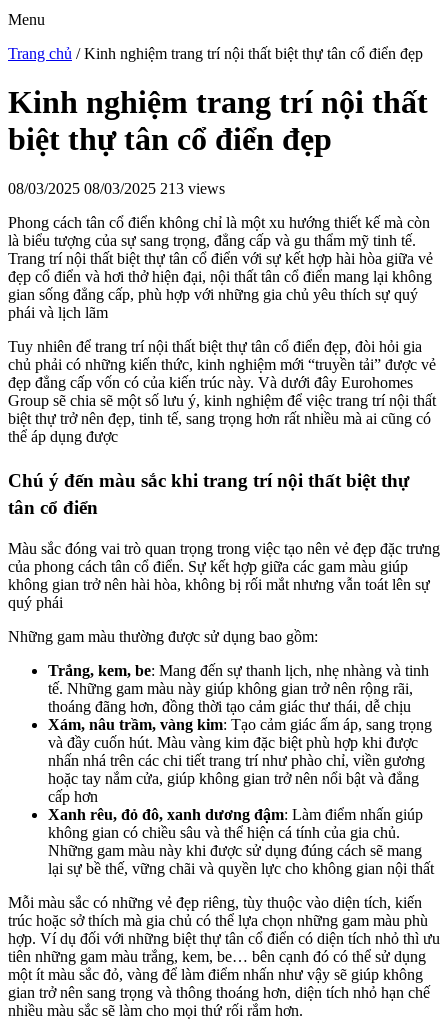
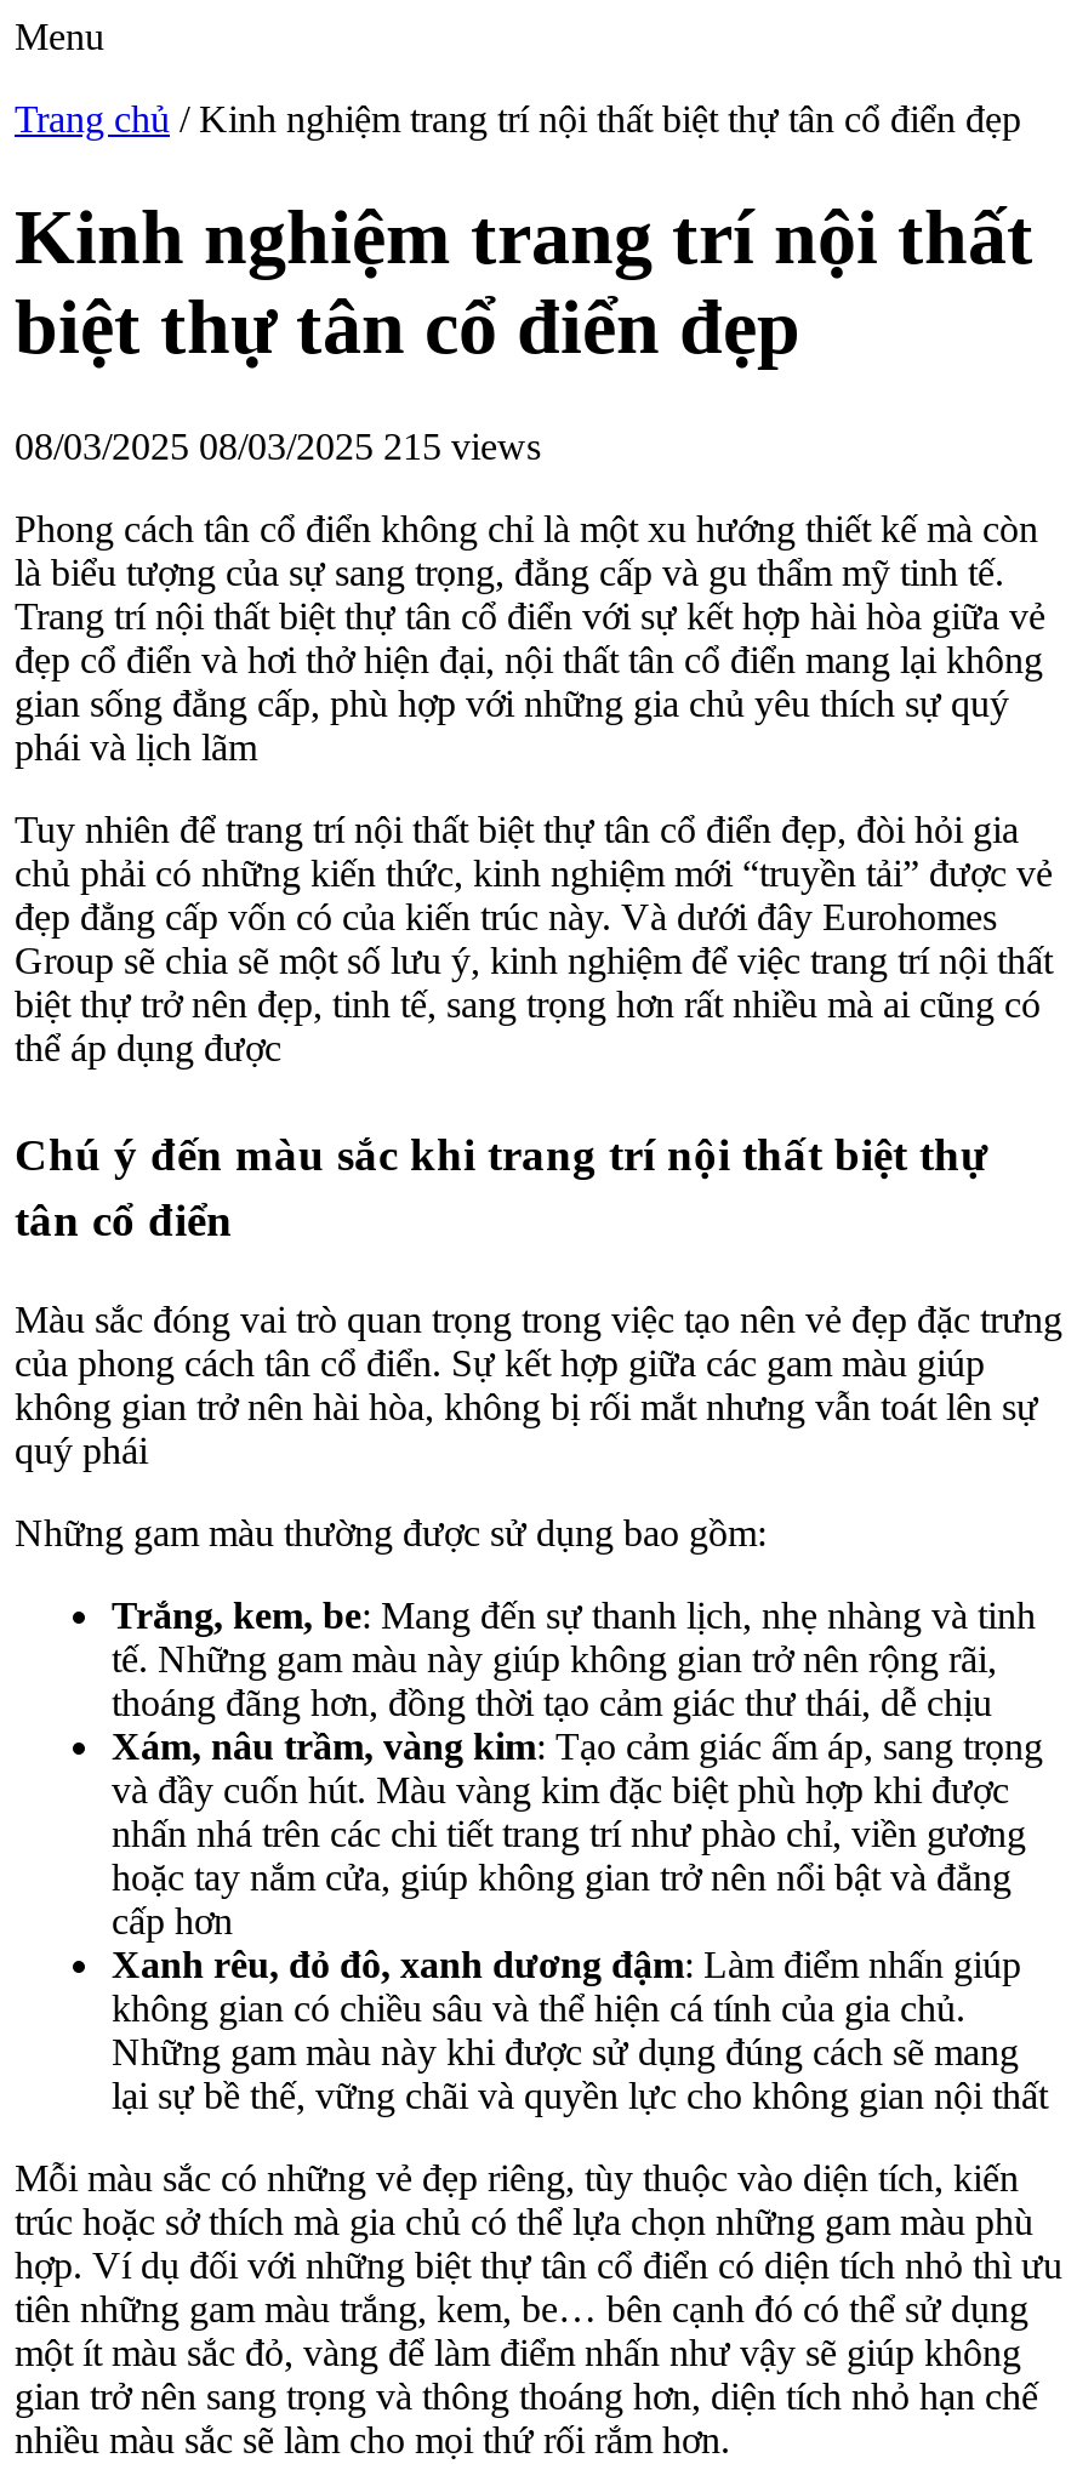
- 08/03/2025 08/03/2025 213 views
+ 08/03/2025 08/03/2025 215 views
